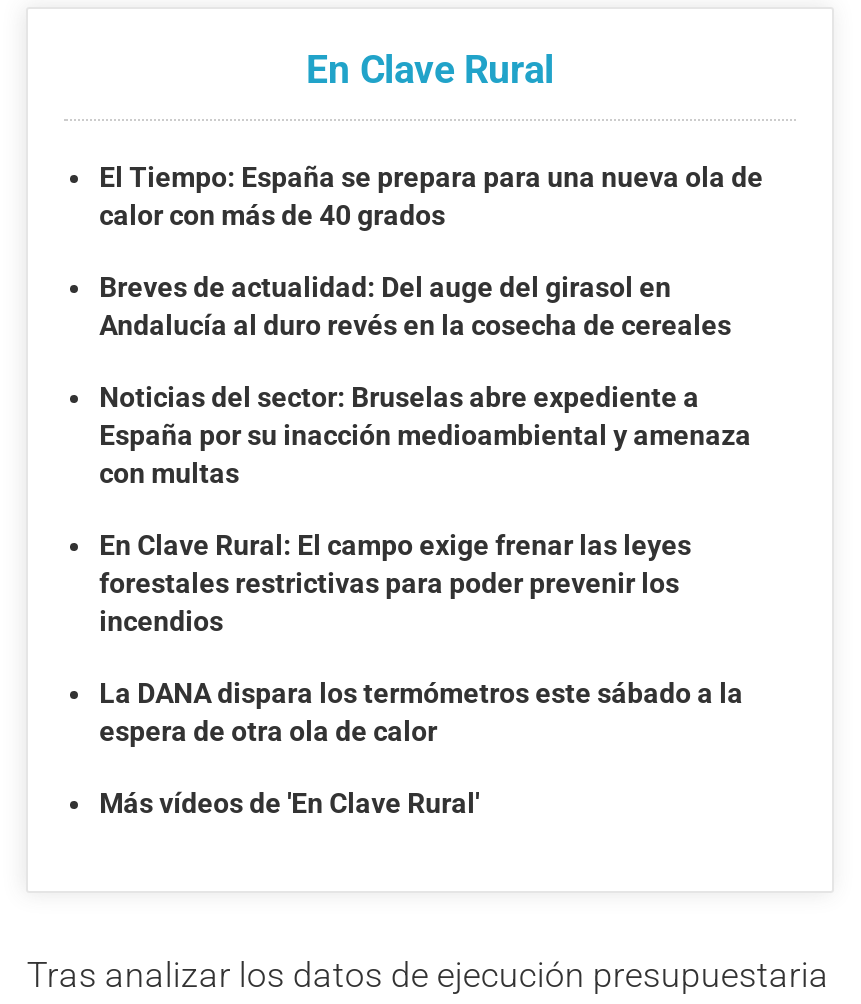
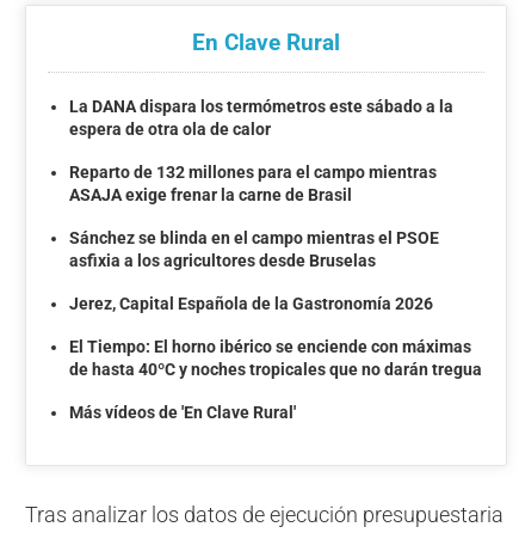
- El Tiempo: España se prepara para una nueva ola de
- calor con más de 40 grados
- Breves de actualidad: Del auge del girasol en
- Andalucía al duro revés en la cosecha de cereales
- Noticias del sector: Bruselas abre expediente a
- España por su inacción medioambiental y amenaza
- con multas
- En Clave Rural: El campo exige frenar las leyes
- forestales restrictivas para poder prevenir los
- incendios

moved up: La DANA dispara los termómetros este sábado a la | espera de otra ola de calor

+ Reparto de 132 millones para el campo mientras
+ ASAJA exige frenar la carne de Brasil
+ Sánchez se blinda en el campo mientras el PSOE
+ asfixia a los agricultores desde Bruselas
+ Jerez, Capital Española de la Gastronomía 2026
+ El Tiempo: El horno ibérico se enciende con máximas
+ de hasta 40ºC y noches tropicales que no darán tregua
